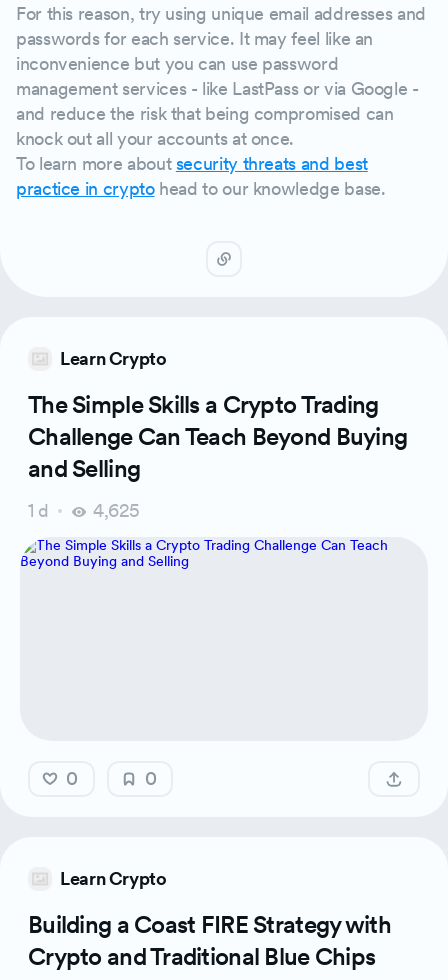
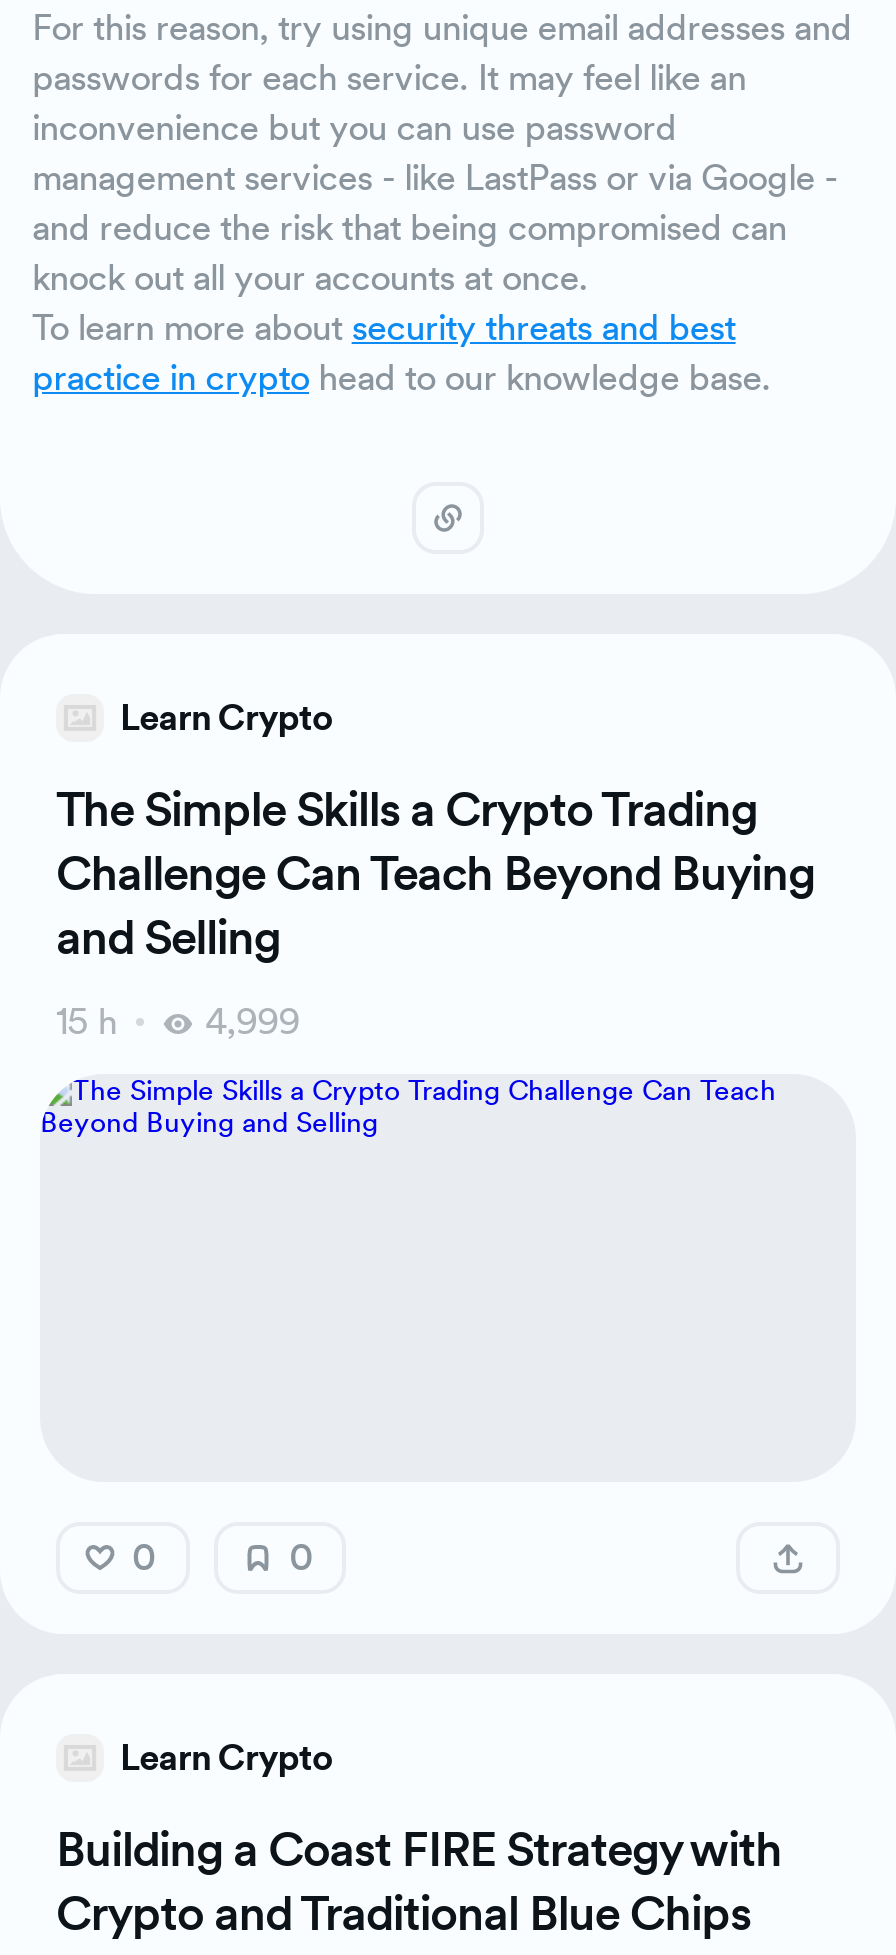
- 1 d
- 4,625
+ 15 h
+ 4,999
